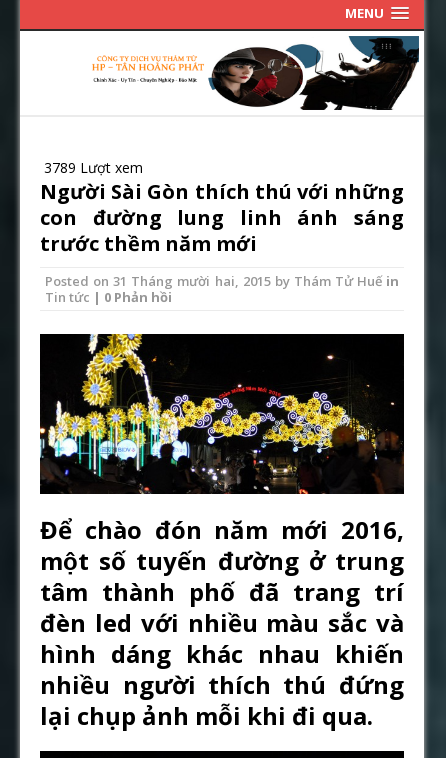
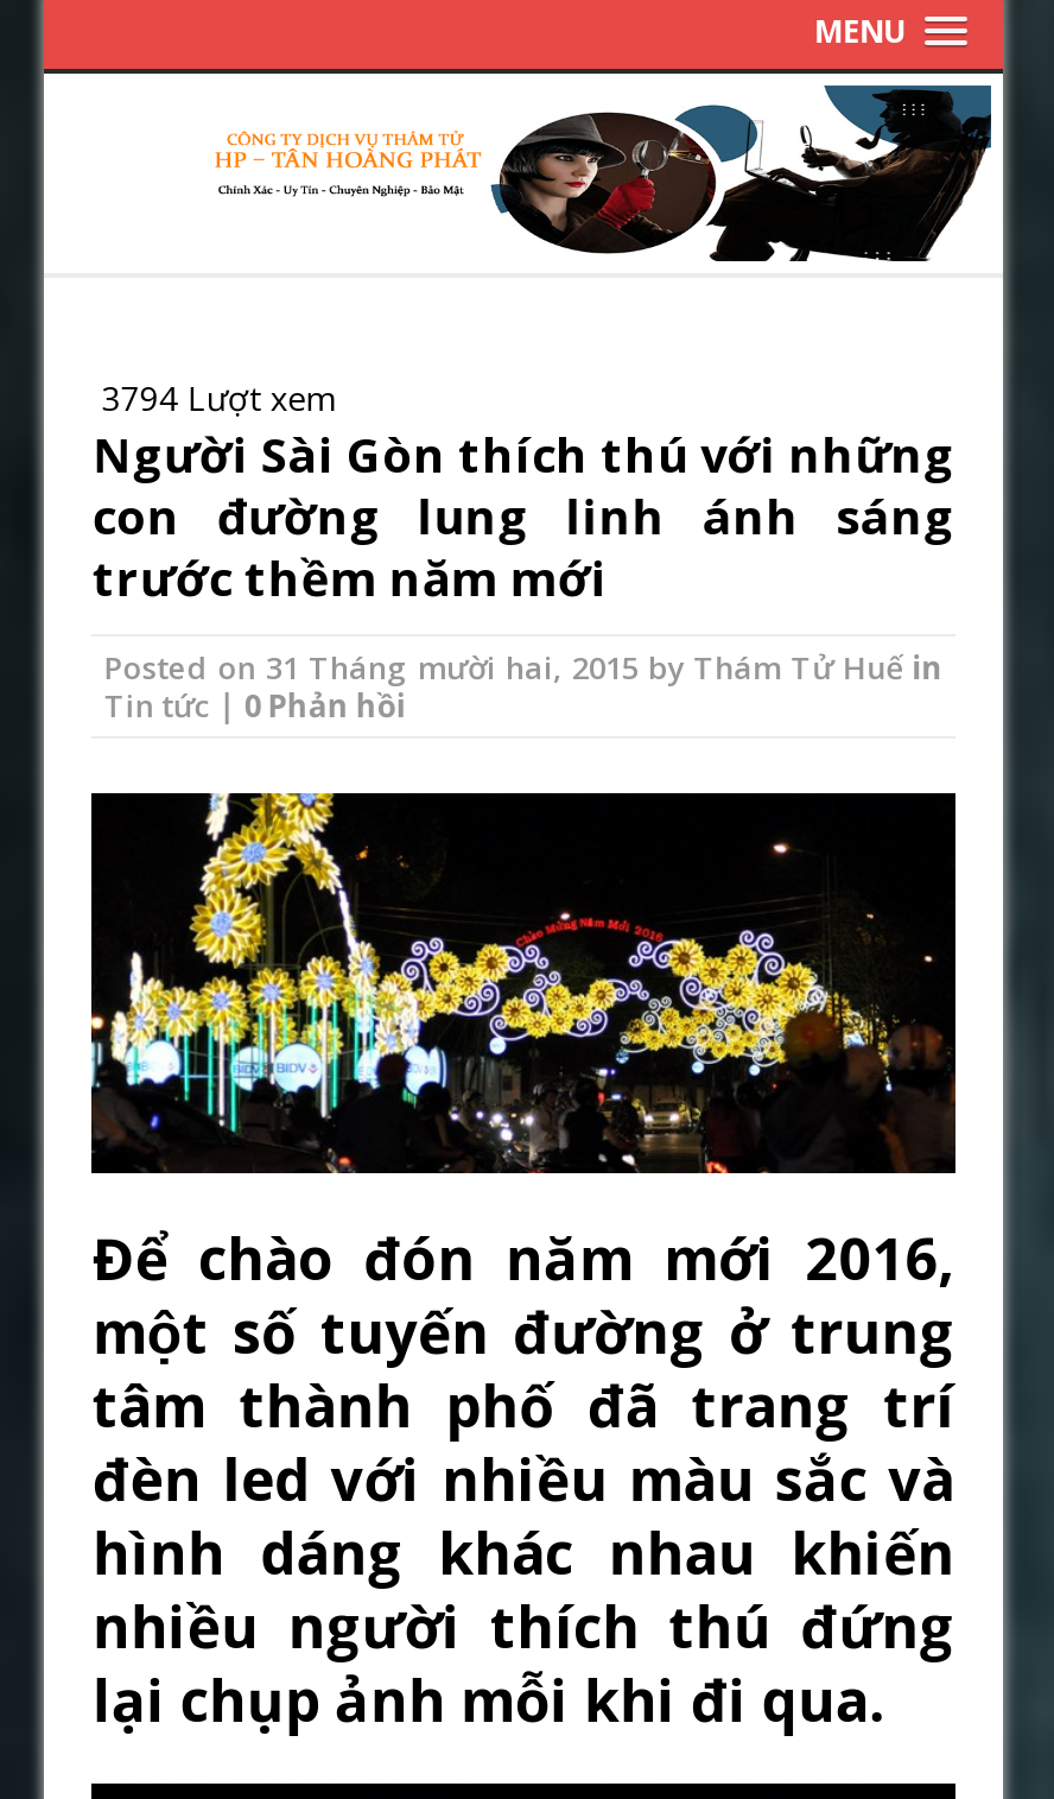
- 3789 Lượt xem
+ 3794 Lượt xem
